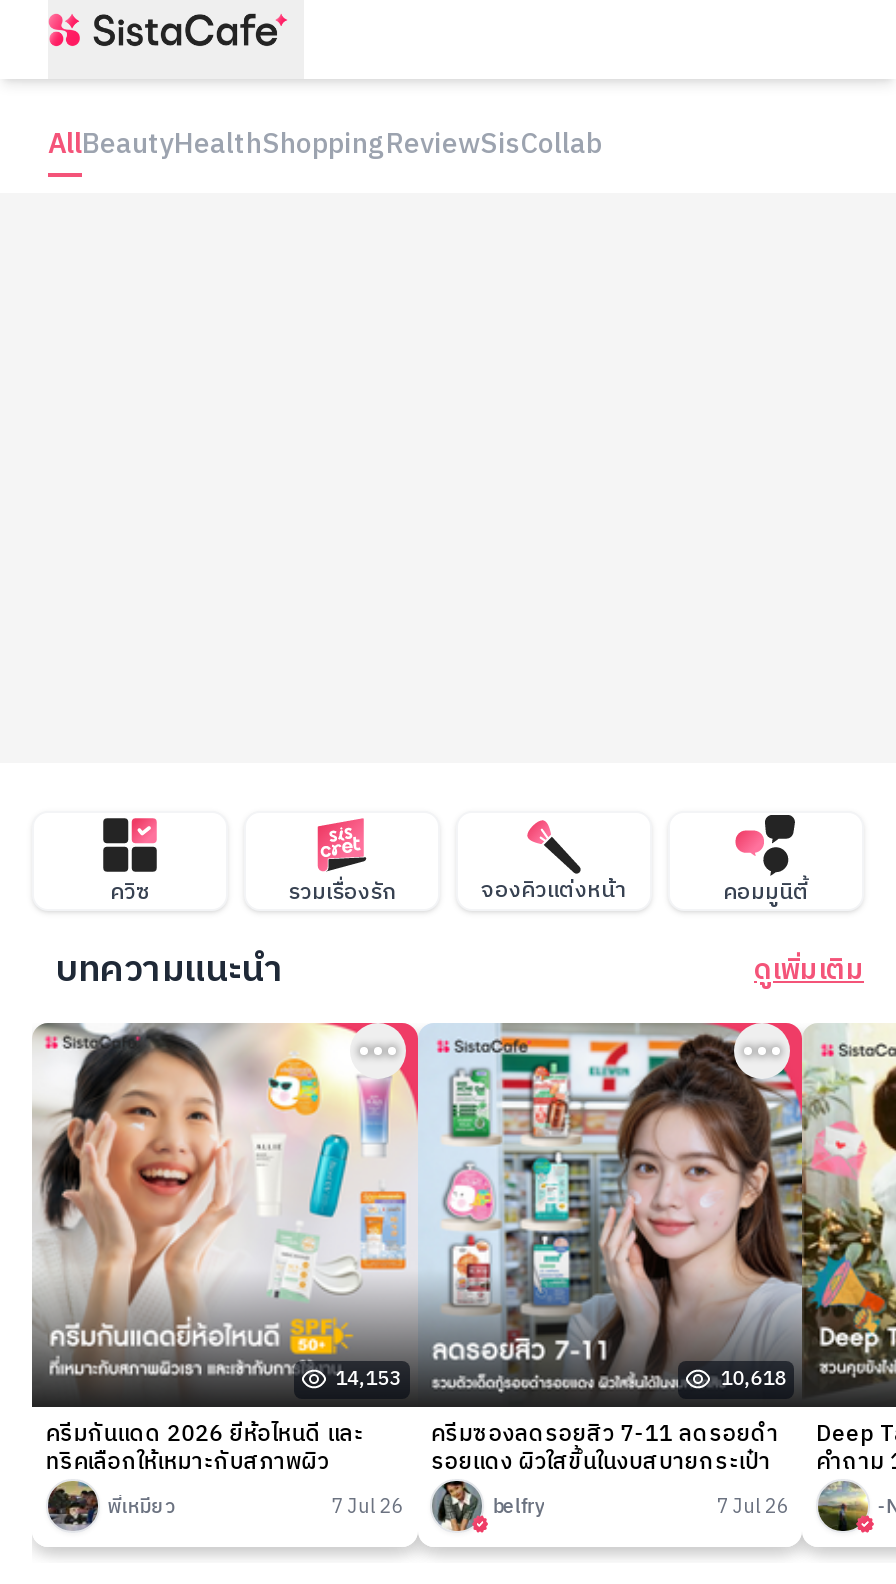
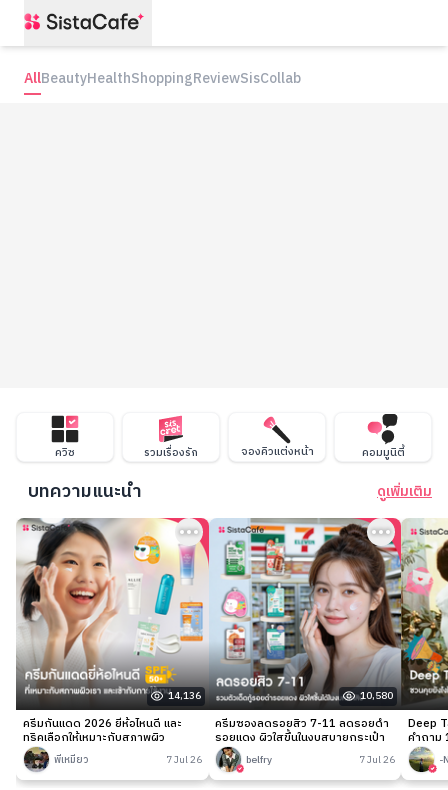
- 14,153
+ 14,136

- 10,618
+ 10,580
